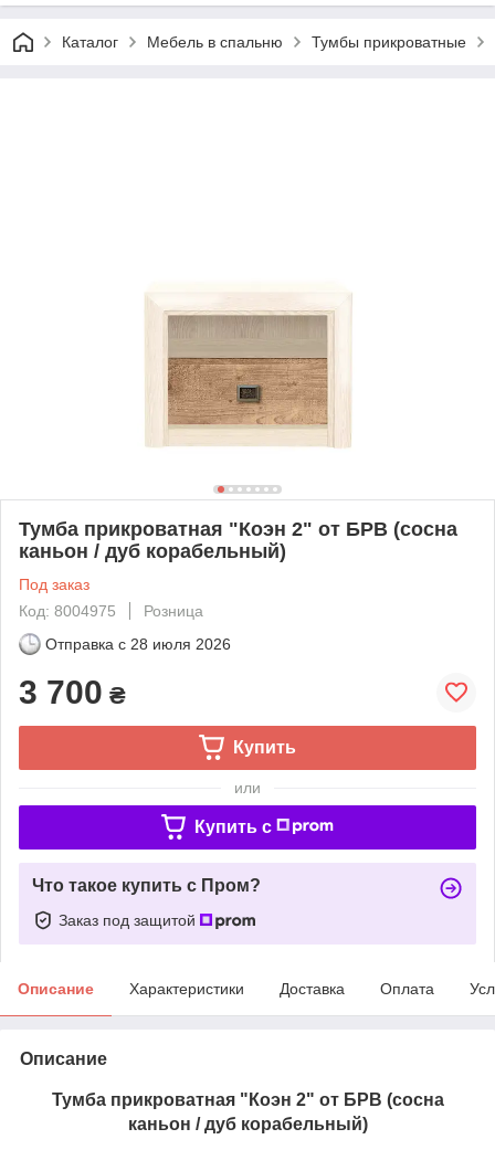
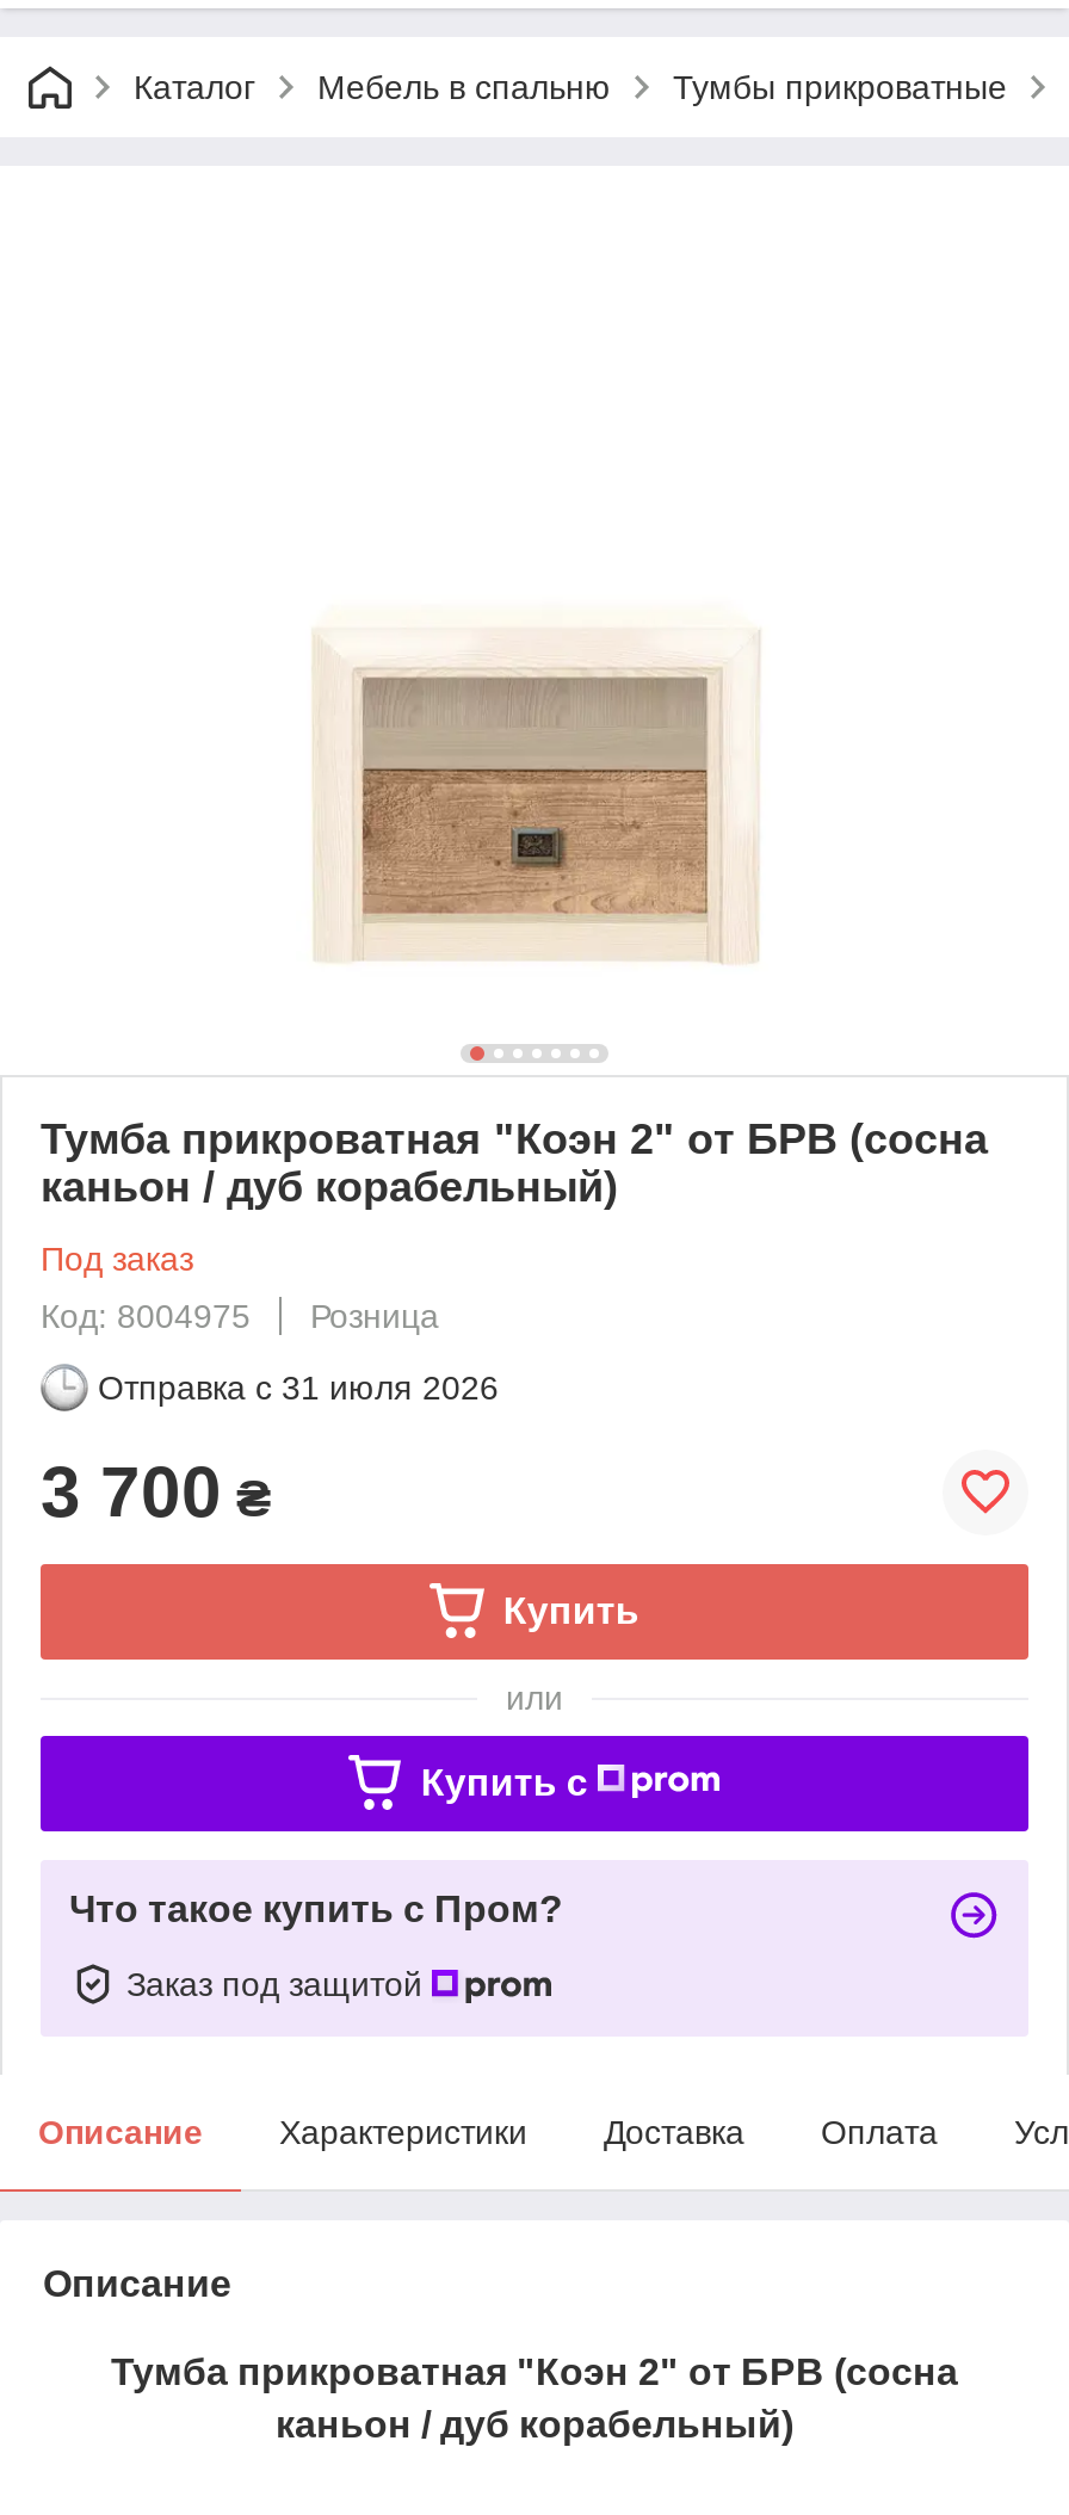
- Отправка с 28 июля 2026
+ Отправка с 31 июля 2026
